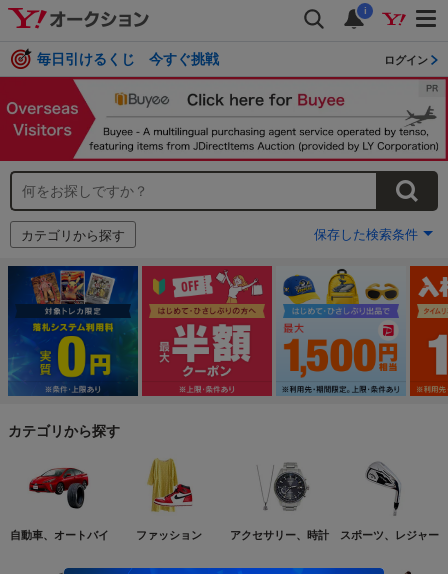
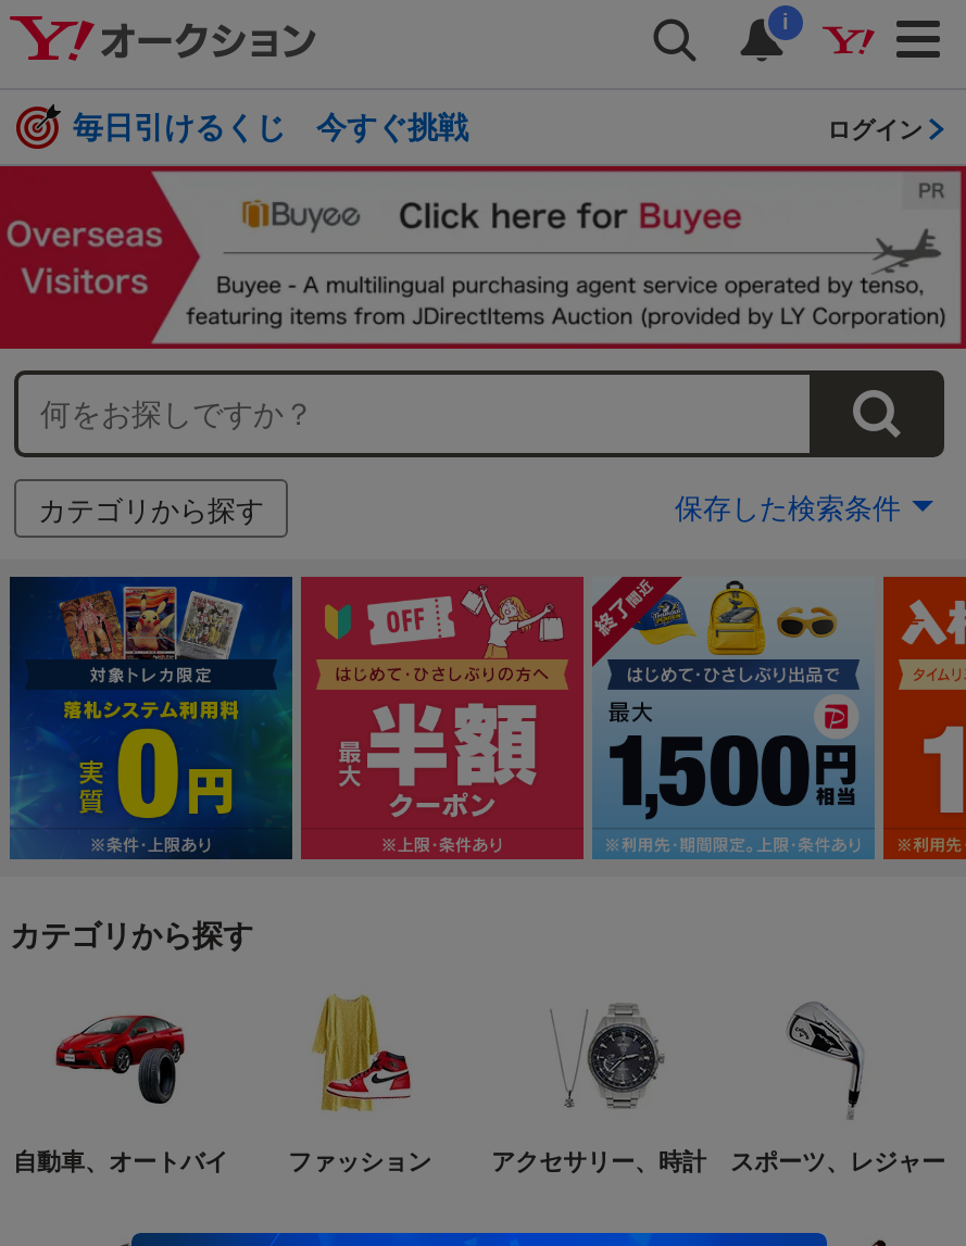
- [image]
+ [image]
